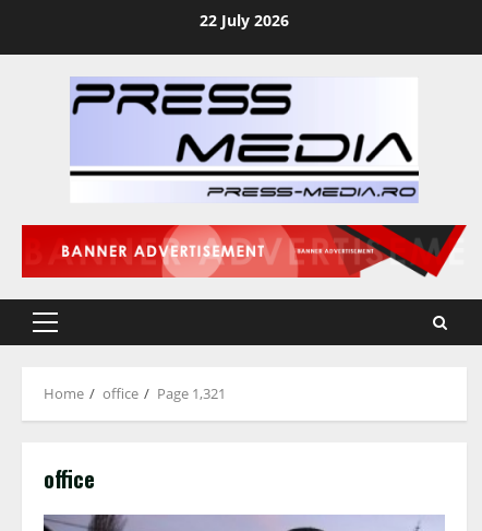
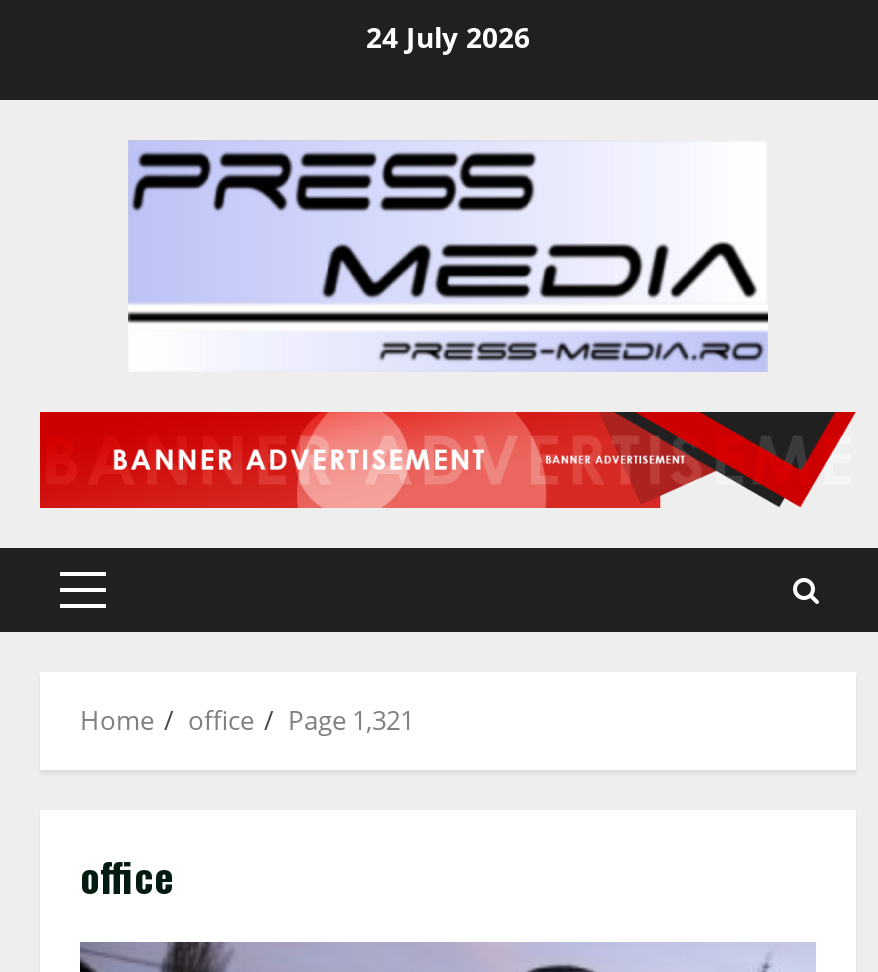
- 22 July 2026
+ 24 July 2026
